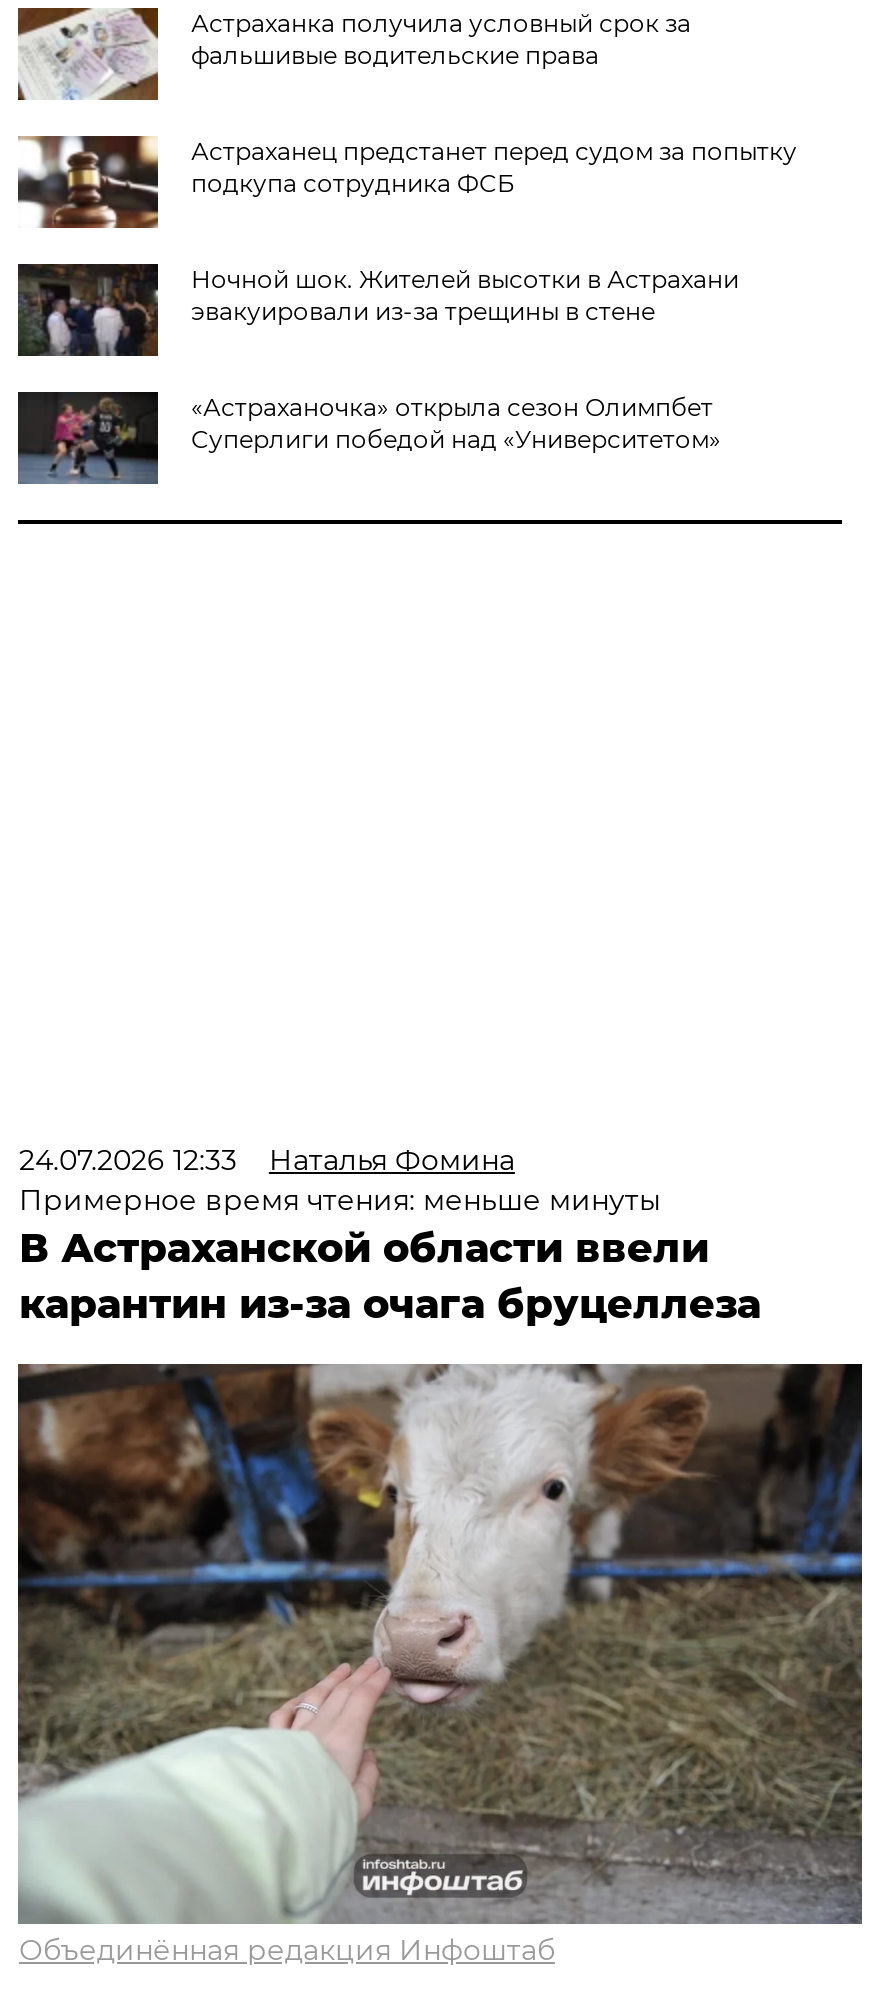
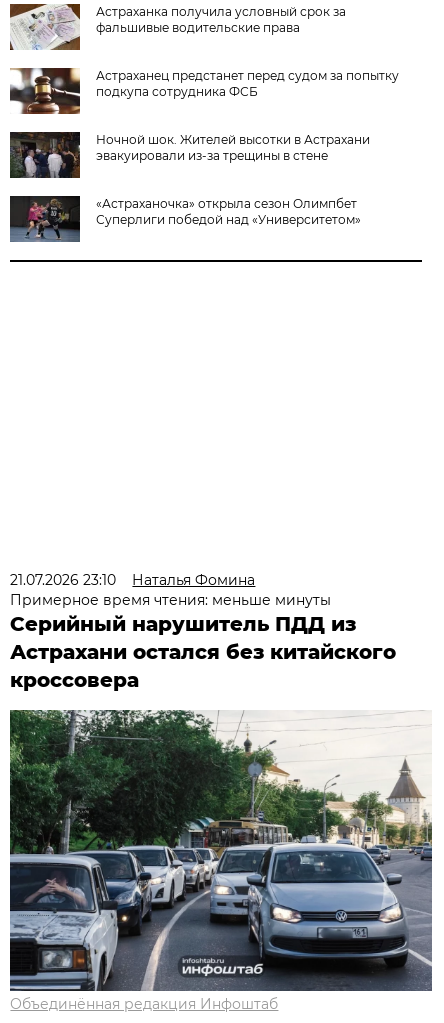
- 24.07.2026 12:33 Наталья Фомина
+ 21.07.2026 23:10 Наталья Фомина

- В Астраханской области ввели
- карантин из-за очага бруцеллеза
+ Серийный нарушитель ПДД из
+ Астрахани остался без китайского
+ кроссовера

- [image]
+ [image]
